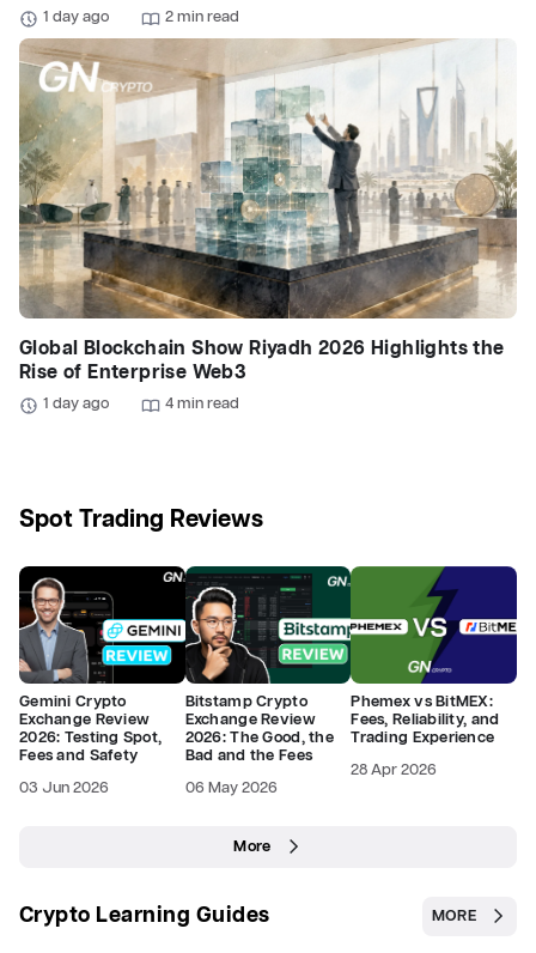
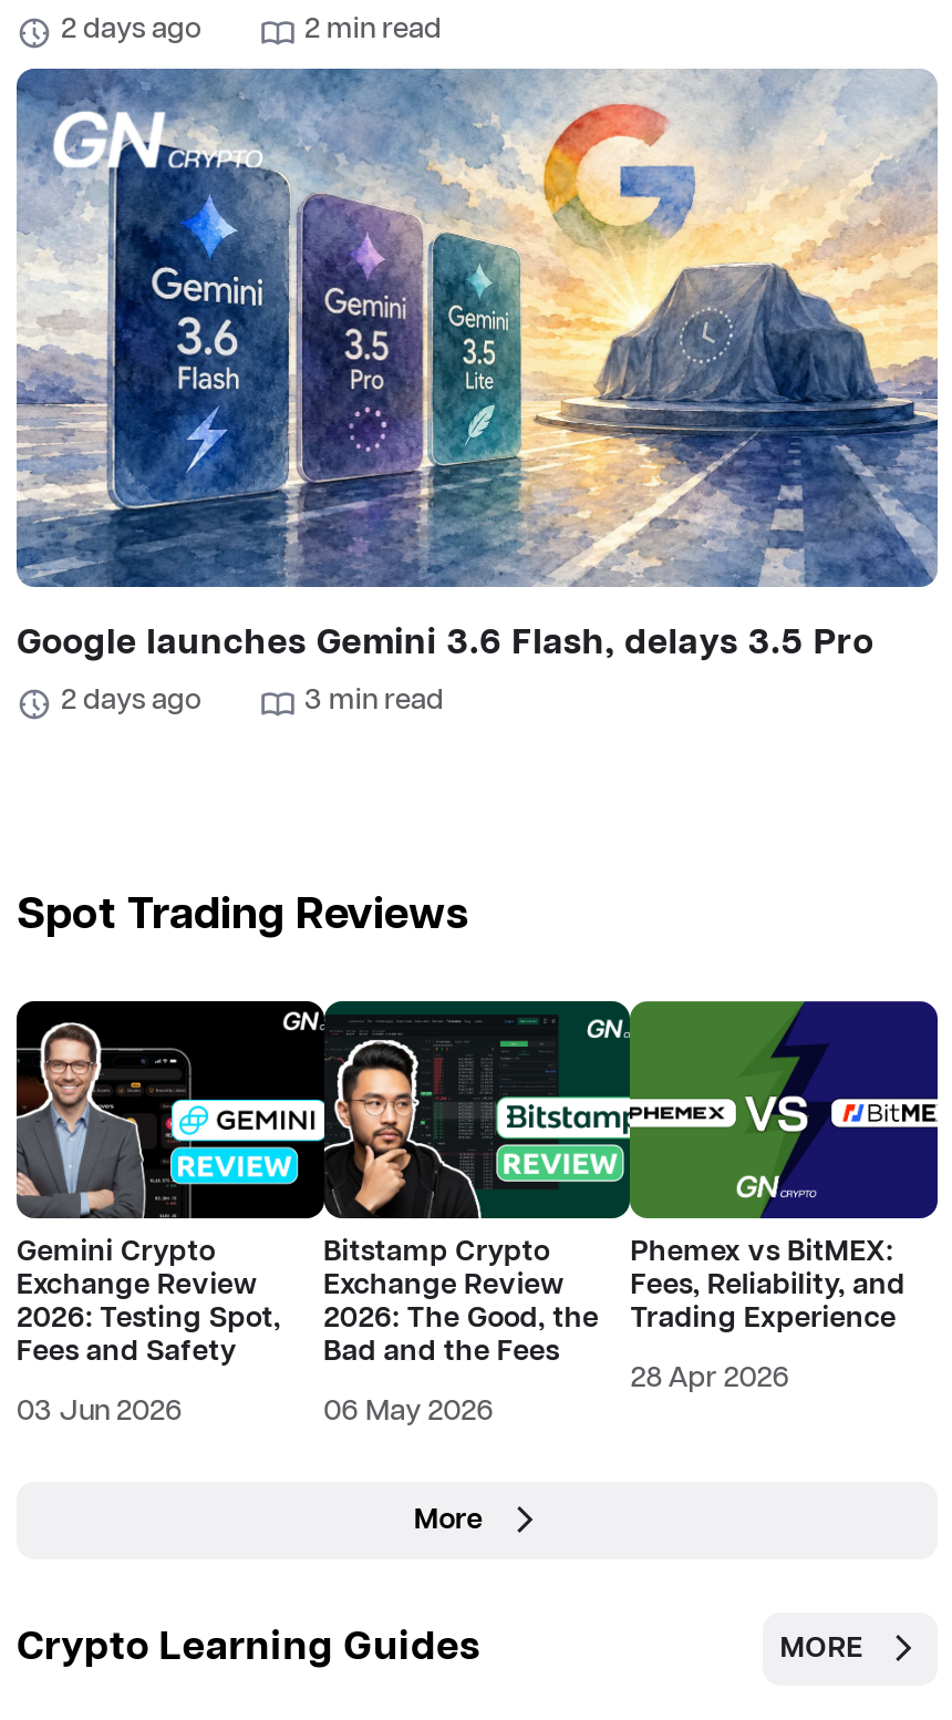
- 1 day ago
+ 2 days ago

- [image]
- Global Blockchain Show Riyadh 2026 Highlights the
- Rise of Enterprise Web3
+ [image]
+ Google launches Gemini 3.6 Flash, delays 3.5 Pro

- 1 day ago
- 4 min read
+ 2 days ago
+ 3 min read
